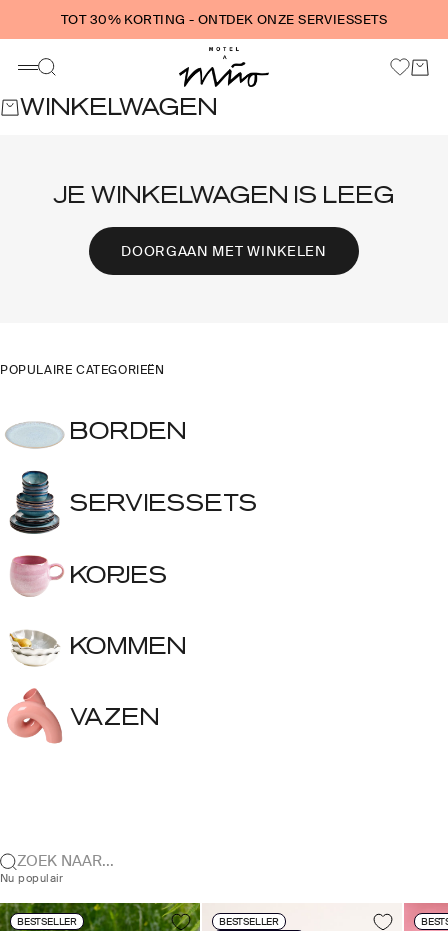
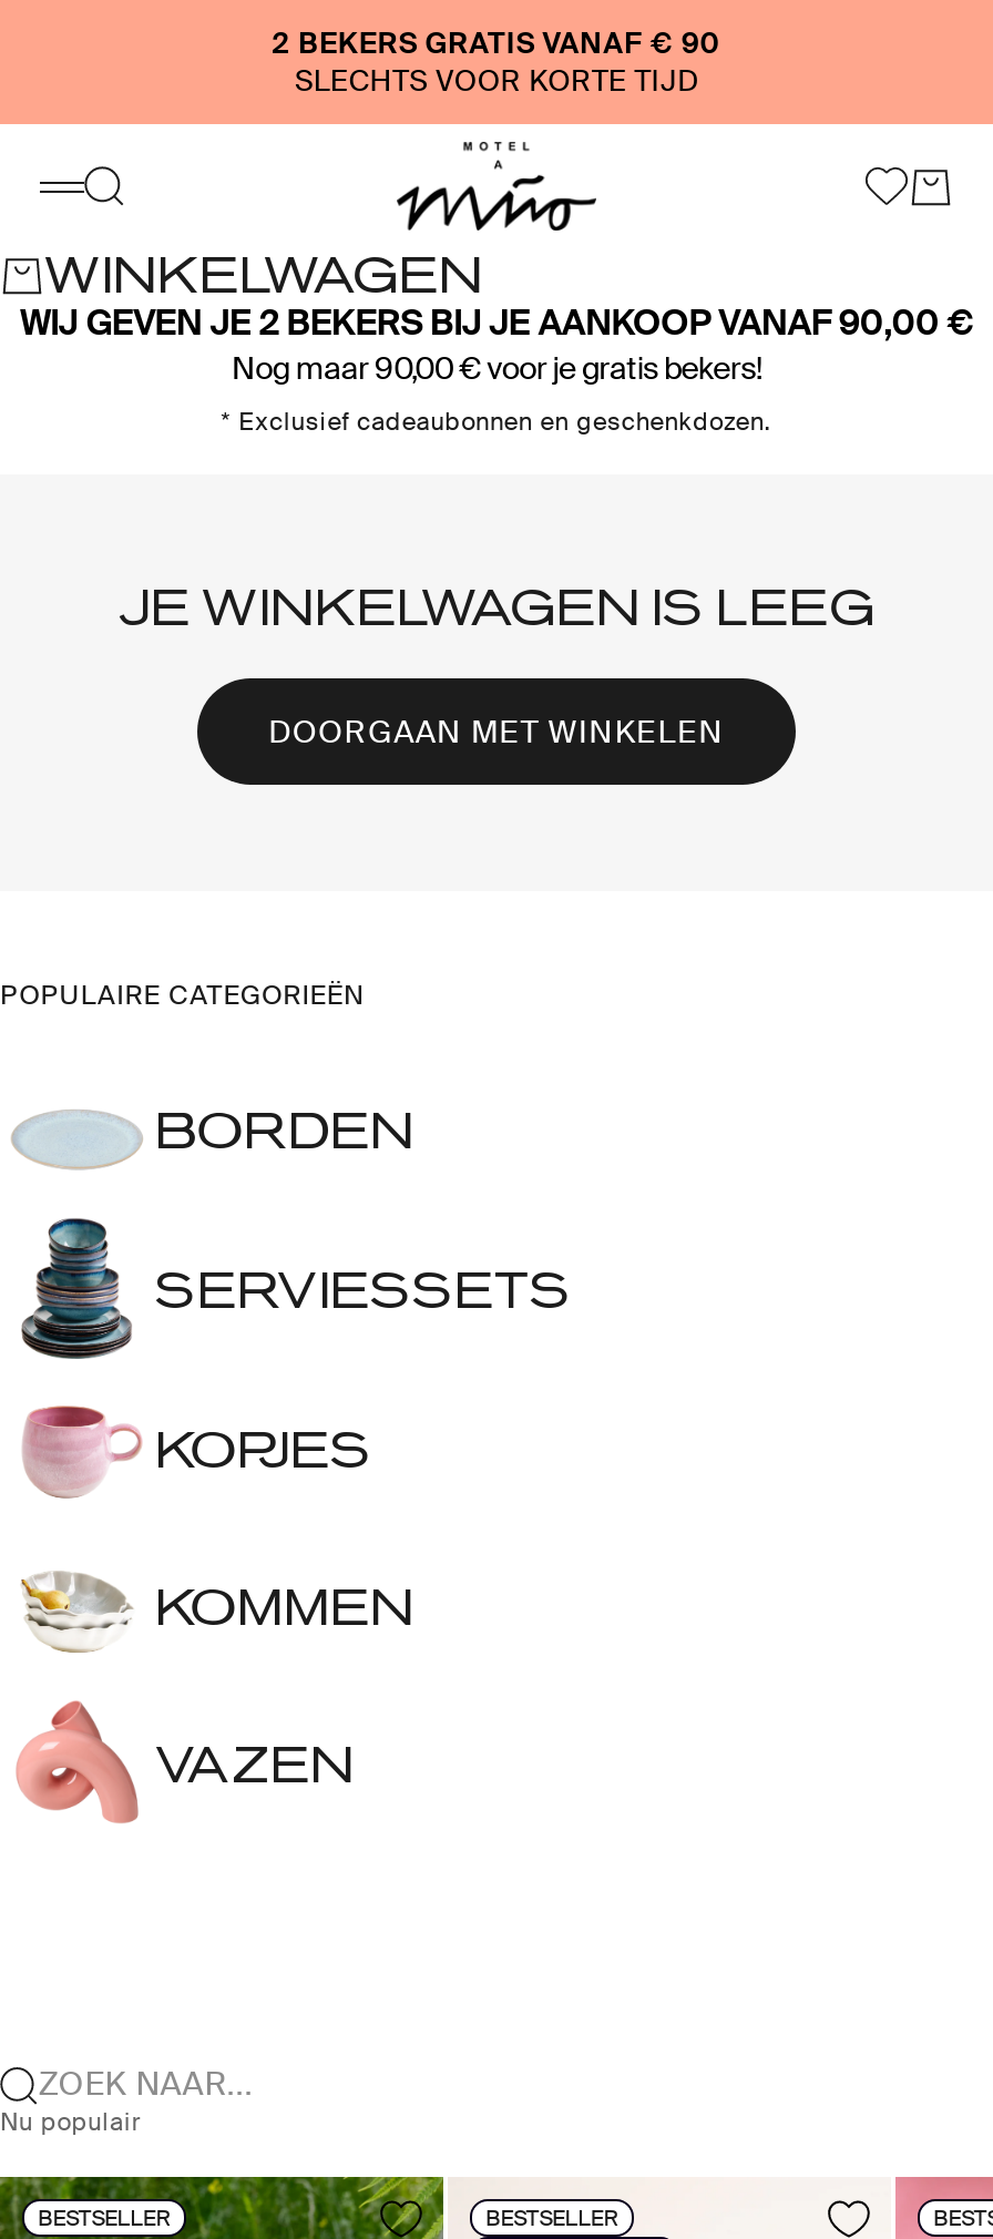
- TOT 30% KORTING - ONTDEK ONZE SERVIESSETS
+ 2 BEKERS GRATIS VANAF € 90
+ SLECHTS VOOR KORTE TIJD

+ WIJ GEVEN JE 2 BEKERS BIJ JE AANKOOP VANAF 90,00 €
+ Nog maar 90,00 € voor je gratis bekers!
+ * Exclusief cadeaubonnen en geschenkdozen.
